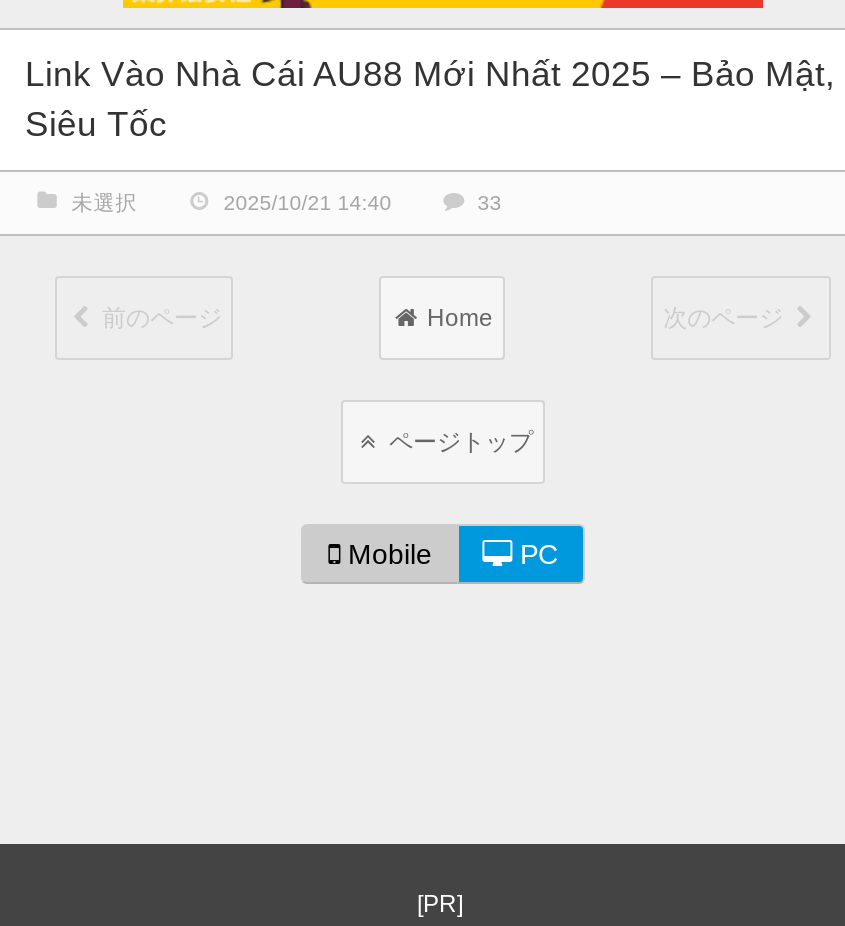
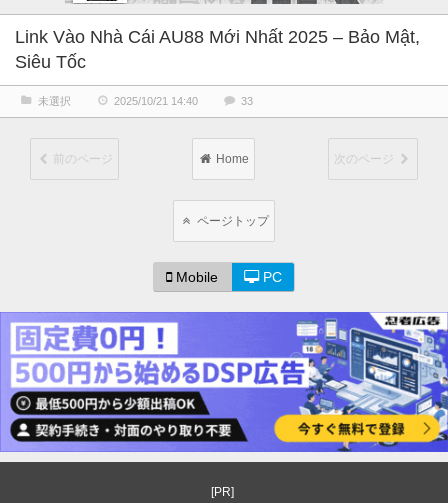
+ [image]
